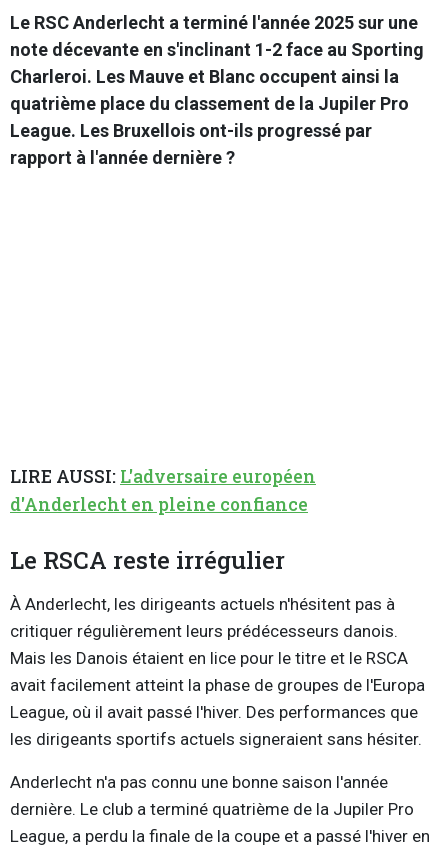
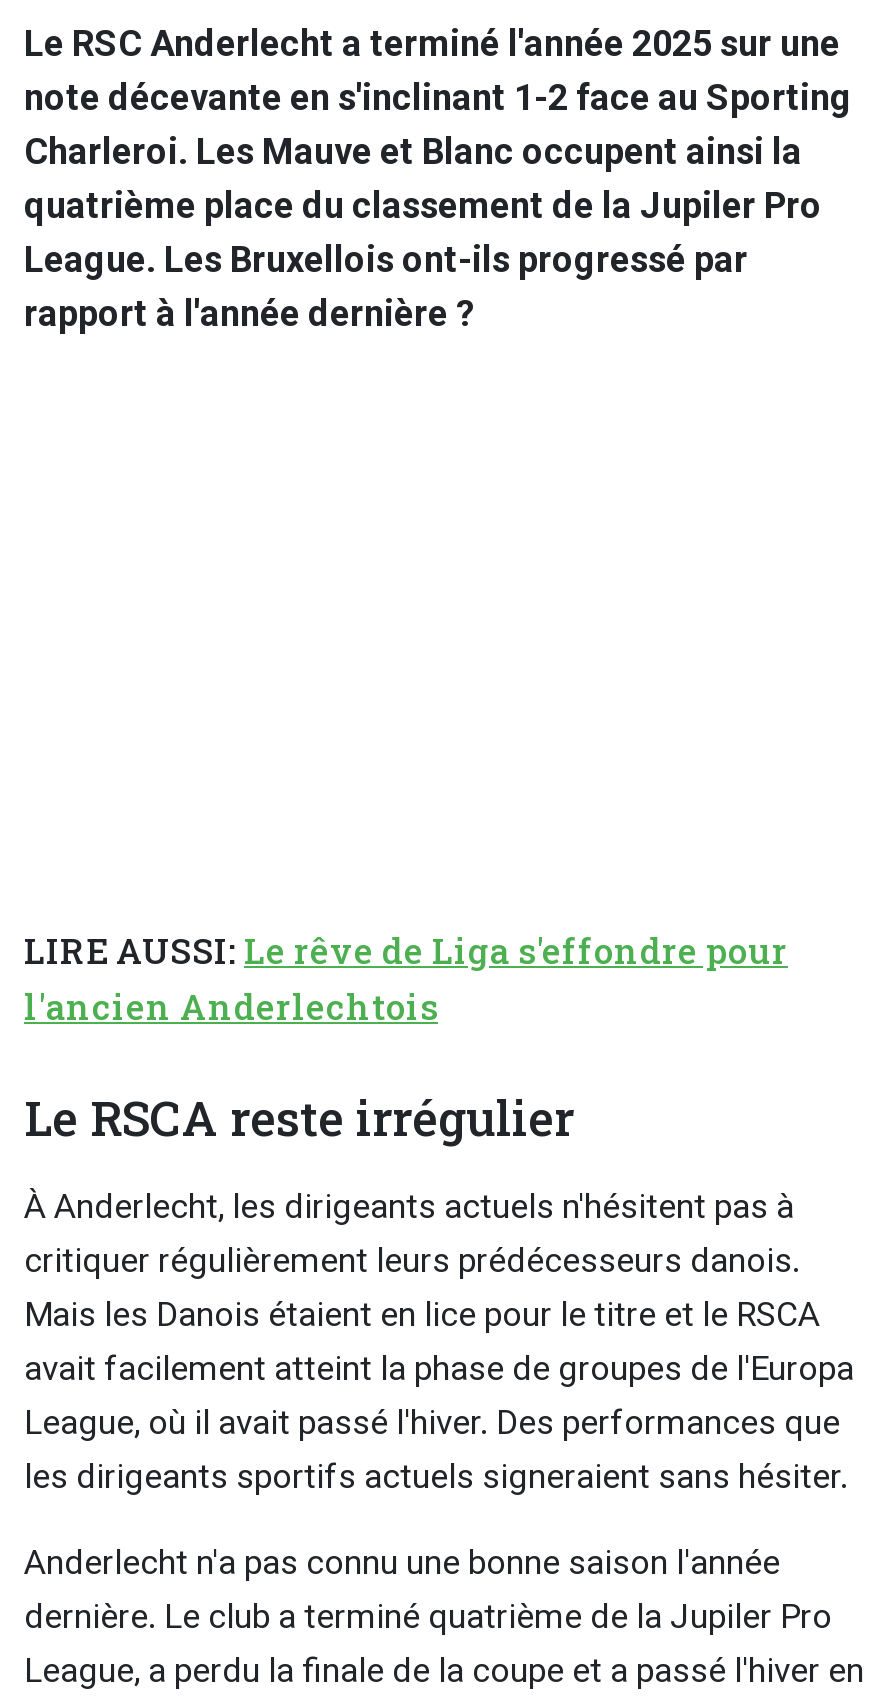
- LIRE AUSSI: L'adversaire européen
- d'Anderlecht en pleine confiance
+ LIRE AUSSI: Le rêve de Liga s'effondre pour
+ l'ancien Anderlechtois
